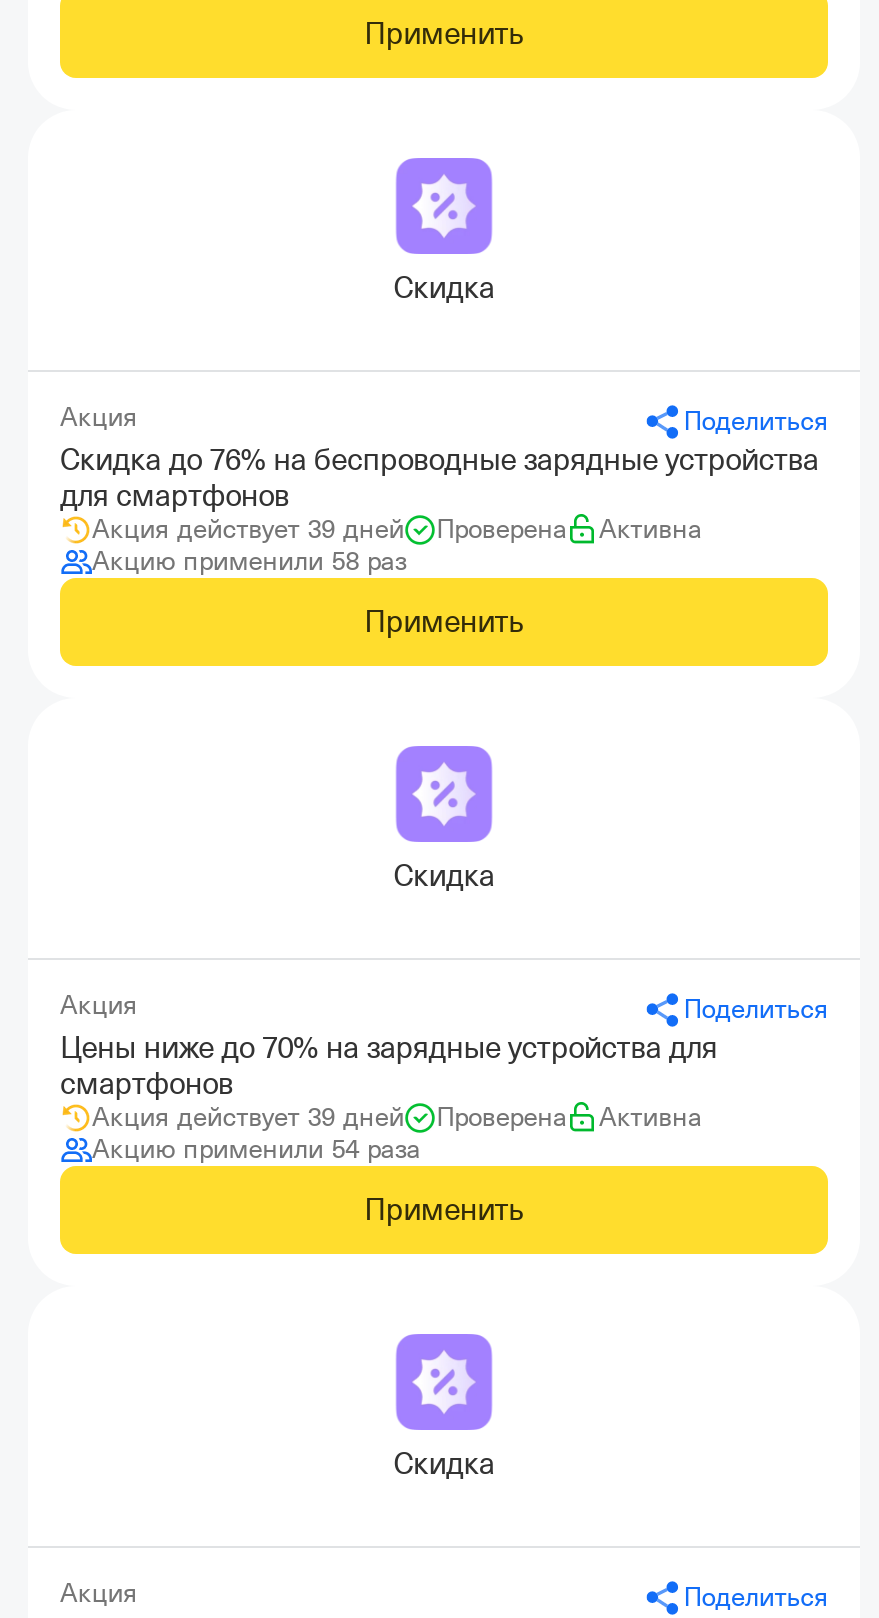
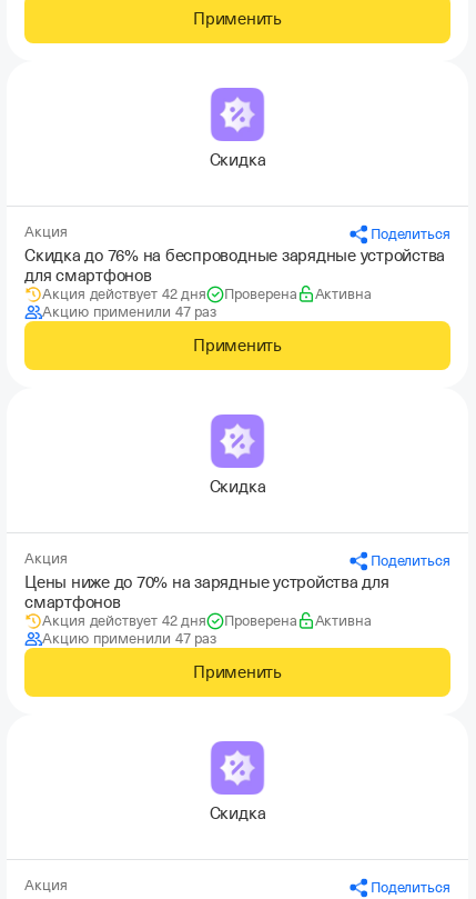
- Акция действует 39 дней
+ Акция действует 42 дня

- Акцию применили 58 раз
+ Акцию применили 47 раз

- Акция действует 39 дней
+ Акция действует 42 дня

- Акцию применили 54 раза
+ Акцию применили 47 раз
